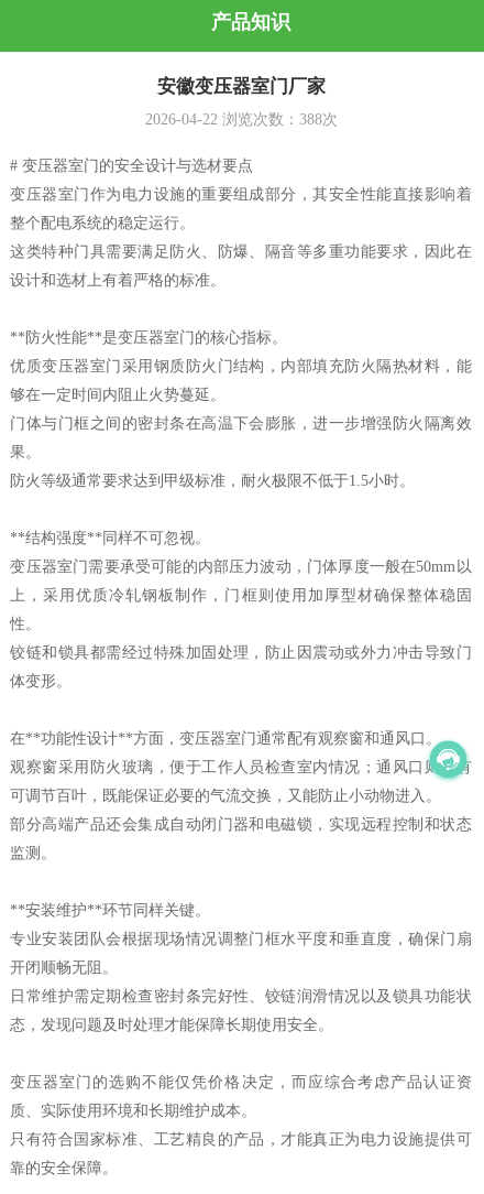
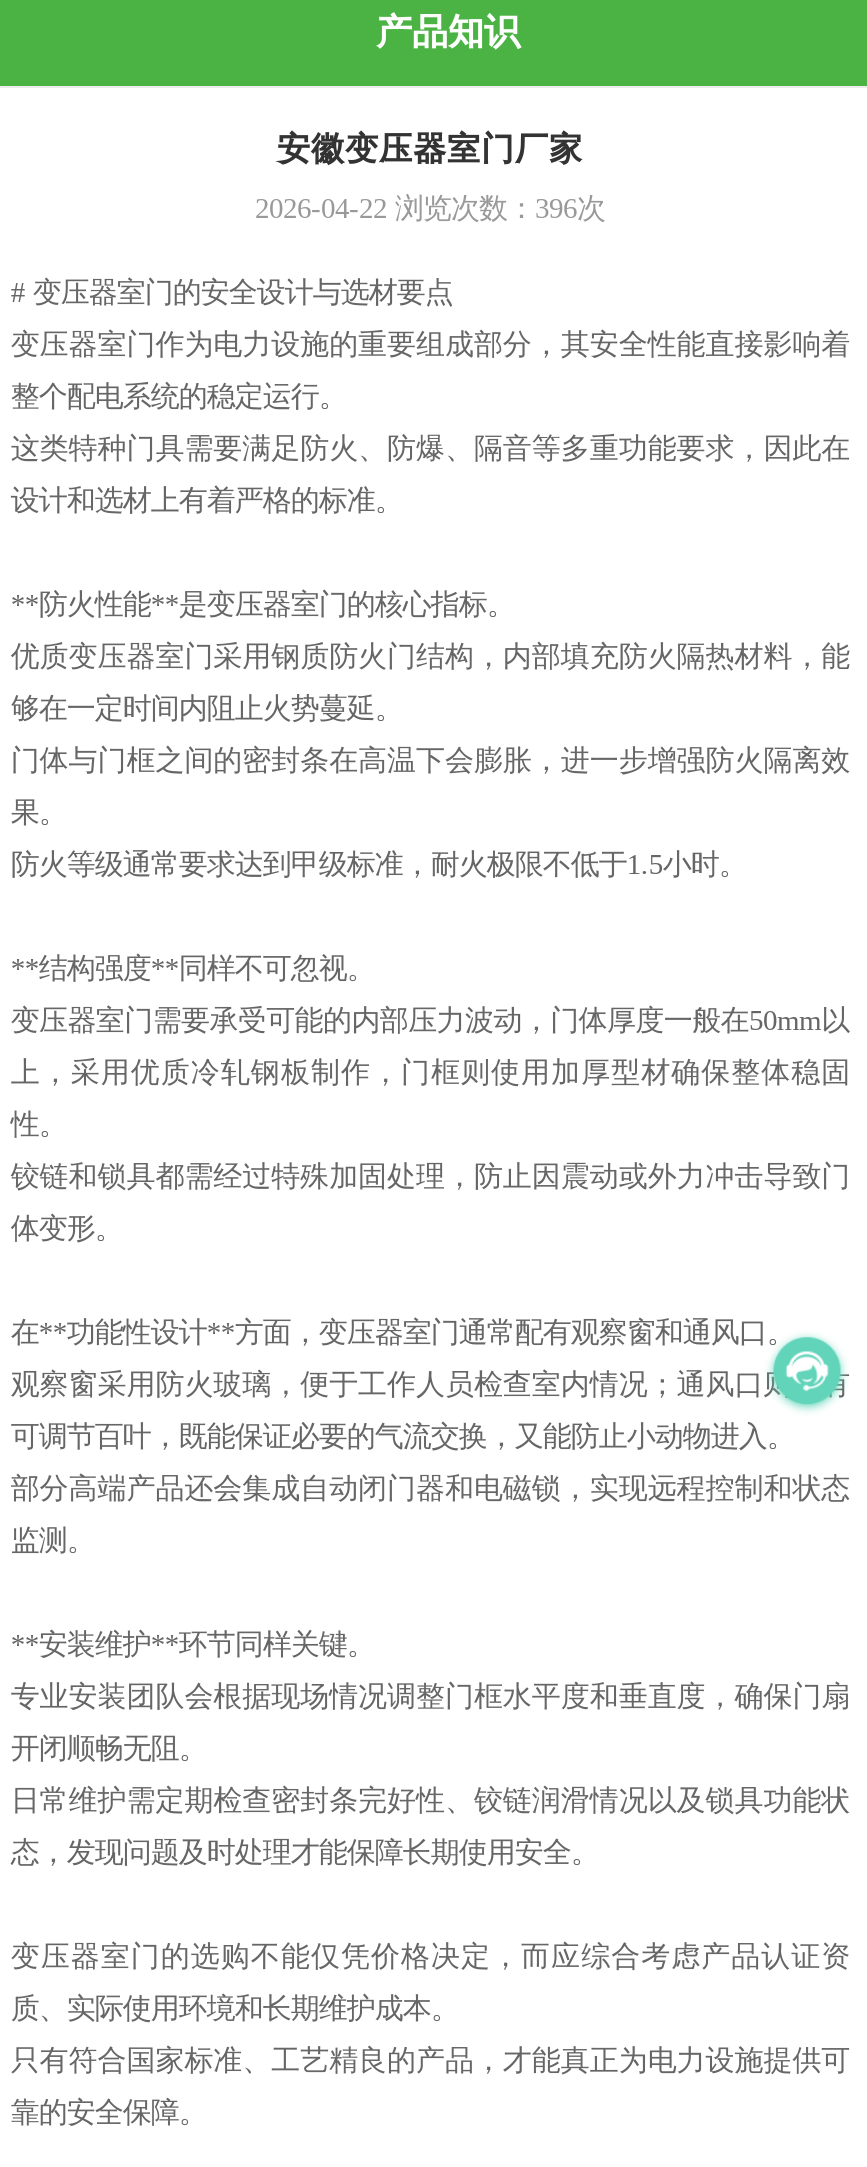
- 2026-04-22浏览次数：388次
+ 2026-04-22浏览次数：396次
